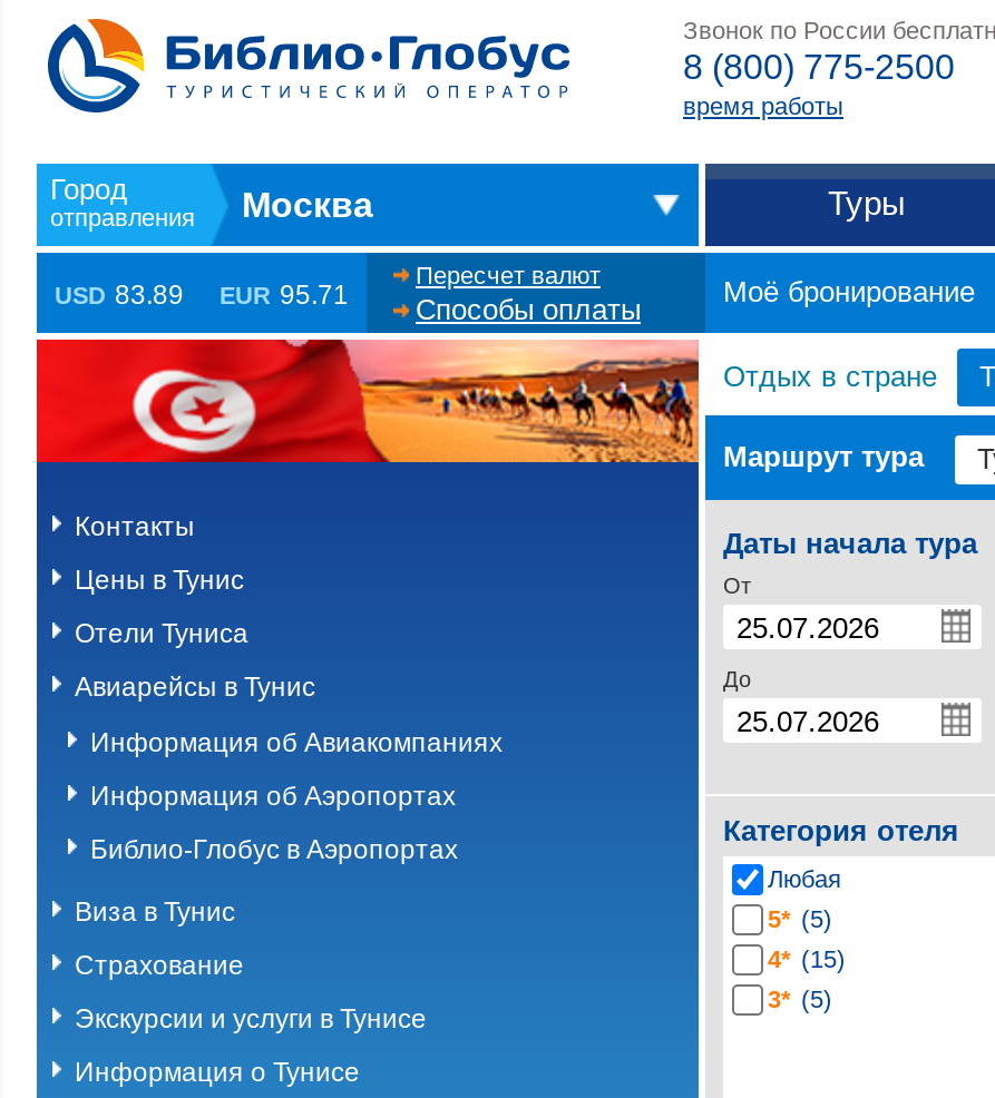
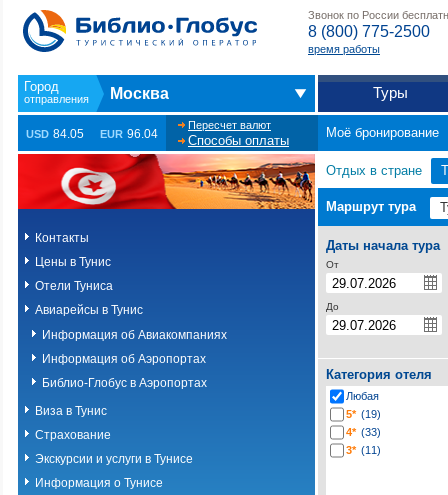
- USD 83.89
+ USD 84.05

- EUR 95.71
+ EUR 96.04

- 5* (5)
+ 5* (19)

- 4* (15)
+ 4* (33)

- 3* (5)
+ 3* (11)
